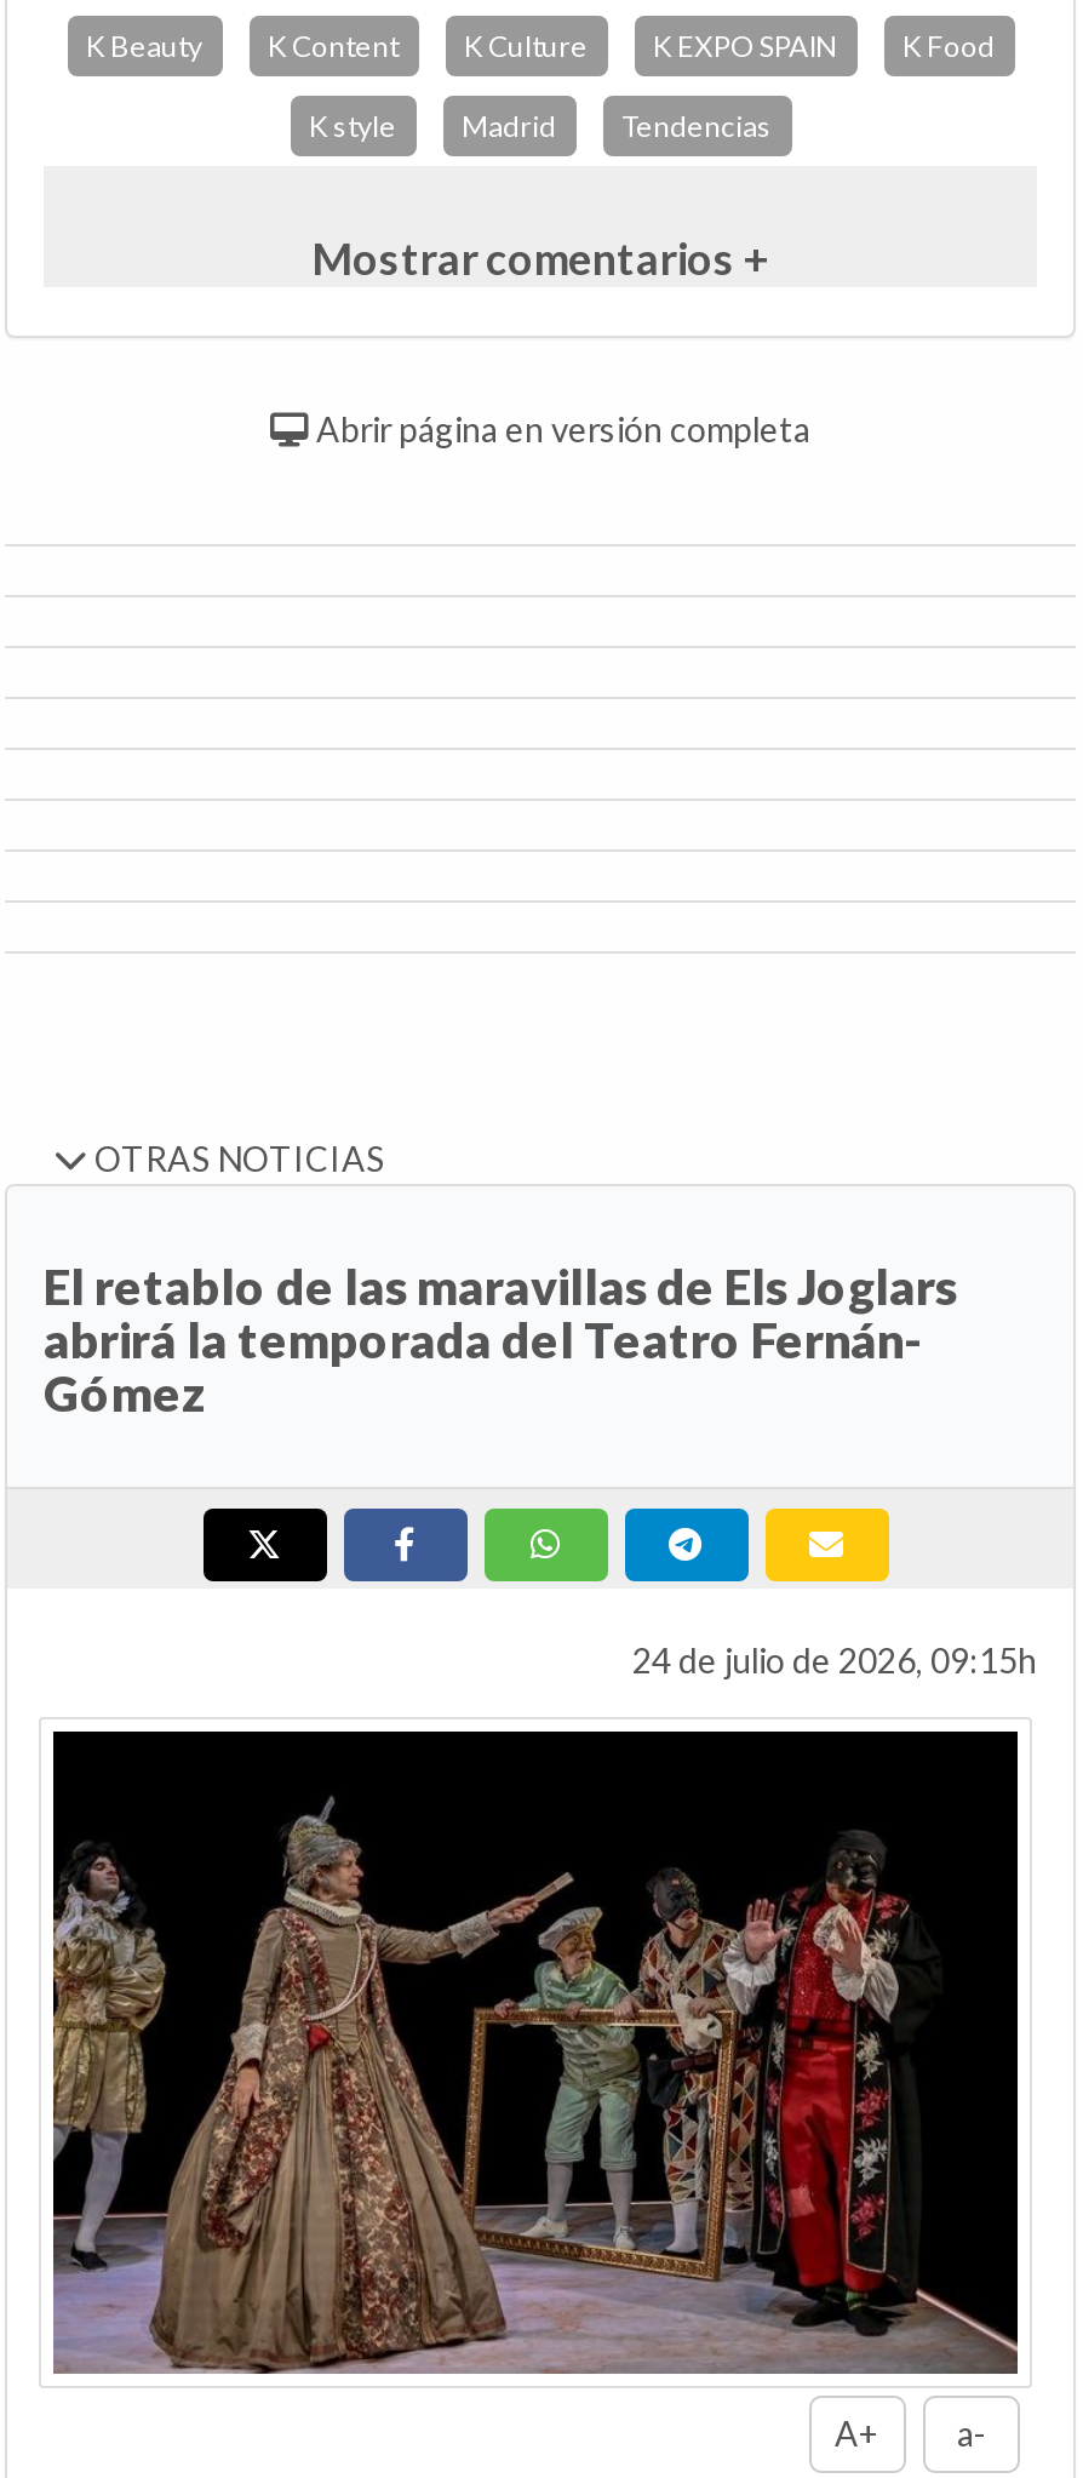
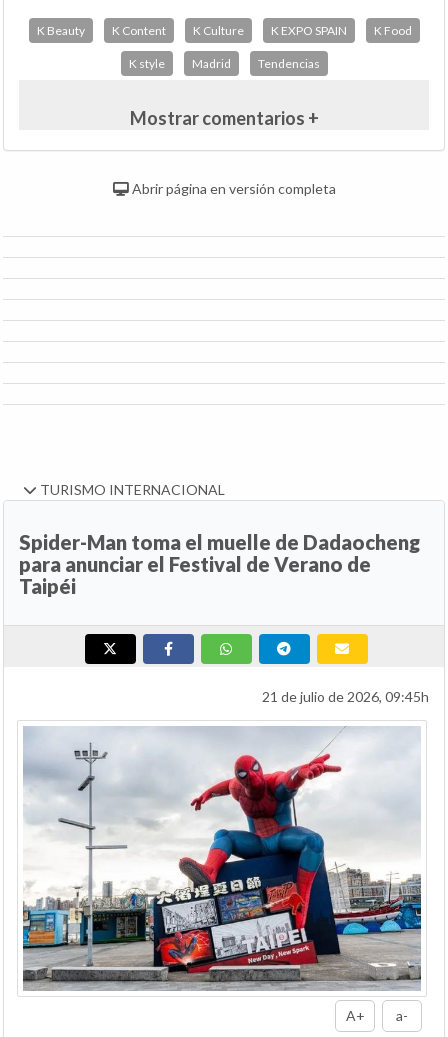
- OTRAS NOTICIAS
+ TURISMO INTERNACIONAL

- El retablo de las maravillas de Els Joglars
- abrirá la temporada del Teatro Fernán-
- Gómez
+ Spider-Man toma el muelle de Dadaocheng
+ para anunciar el Festival de Verano de
+ Taipéi

- 24 de julio de 2026, 09:15h
+ 21 de julio de 2026, 09:45h

- [image]
+ [image]
